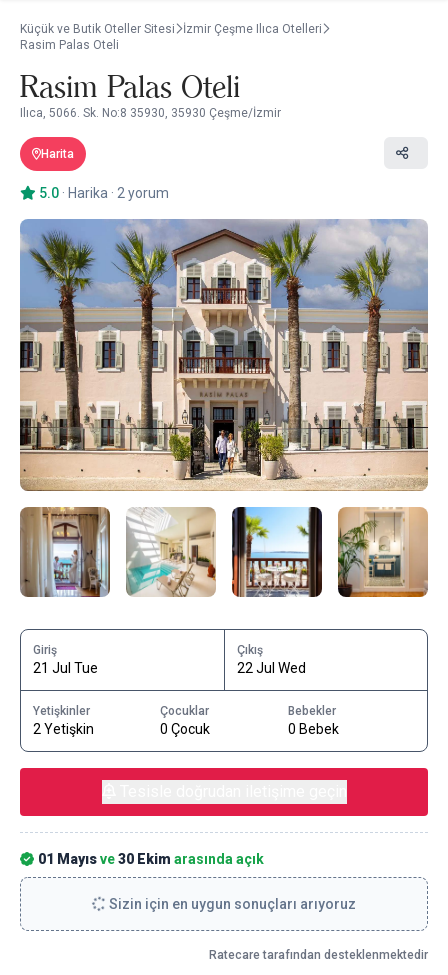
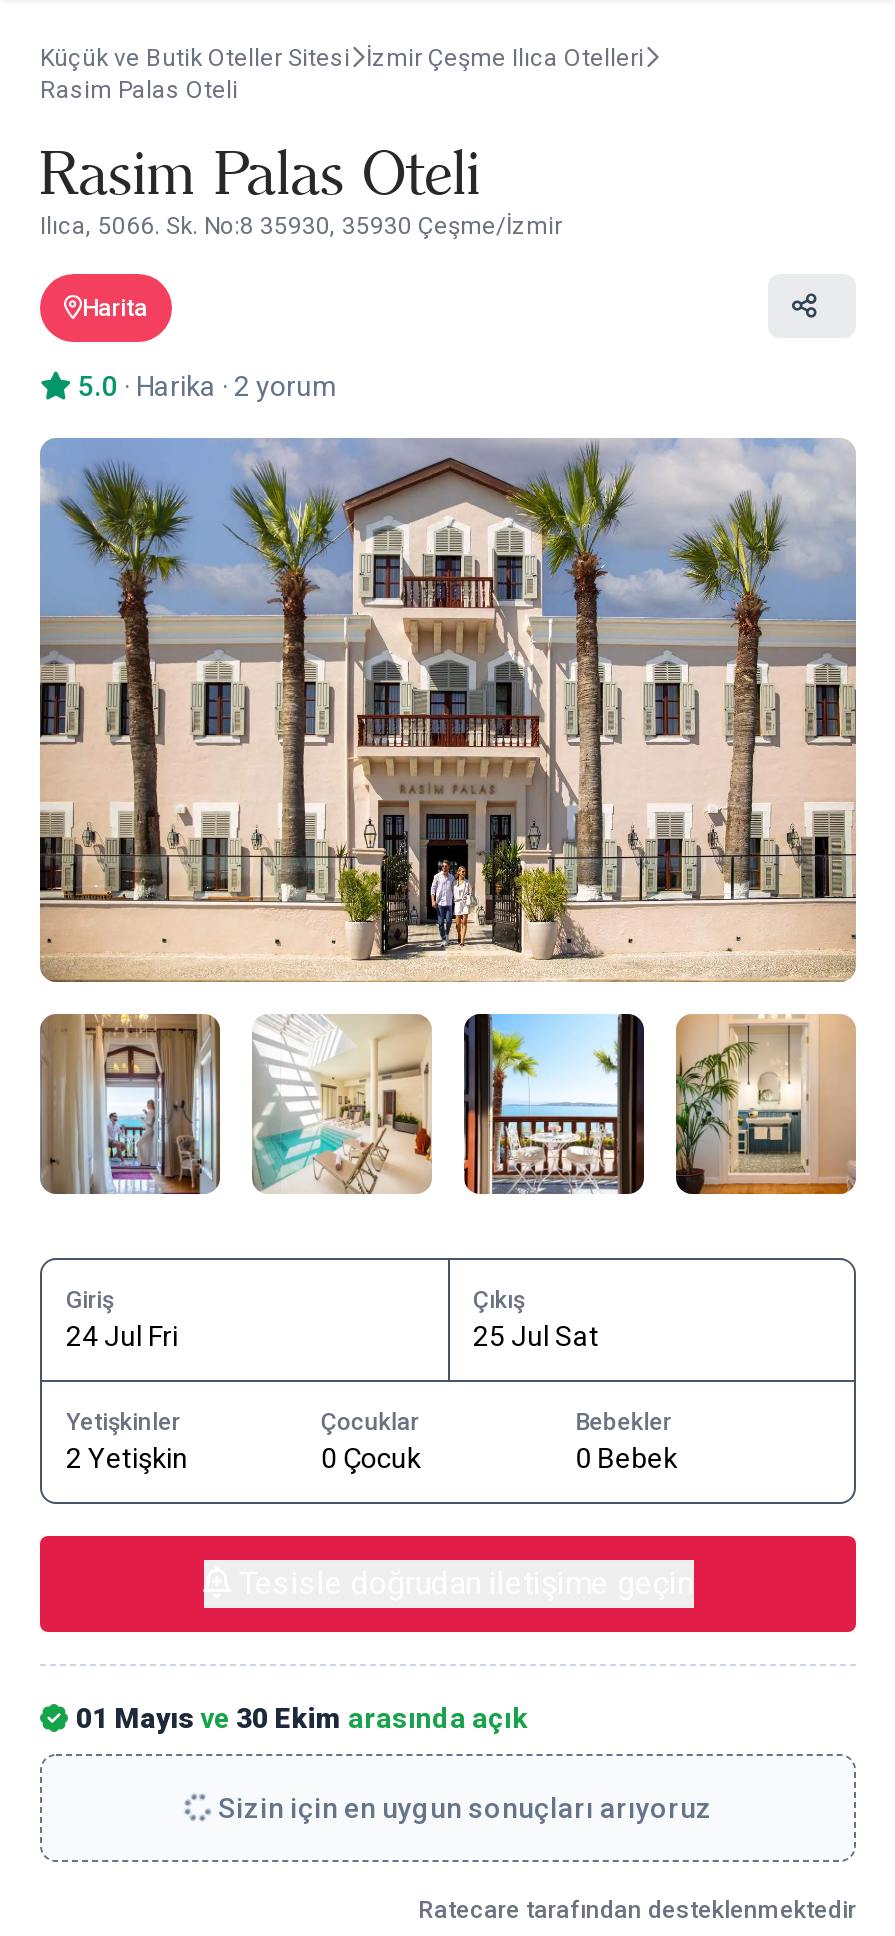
- 21 Jul Tue
+ 24 Jul Fri

- 22 Jul Wed
+ 25 Jul Sat
